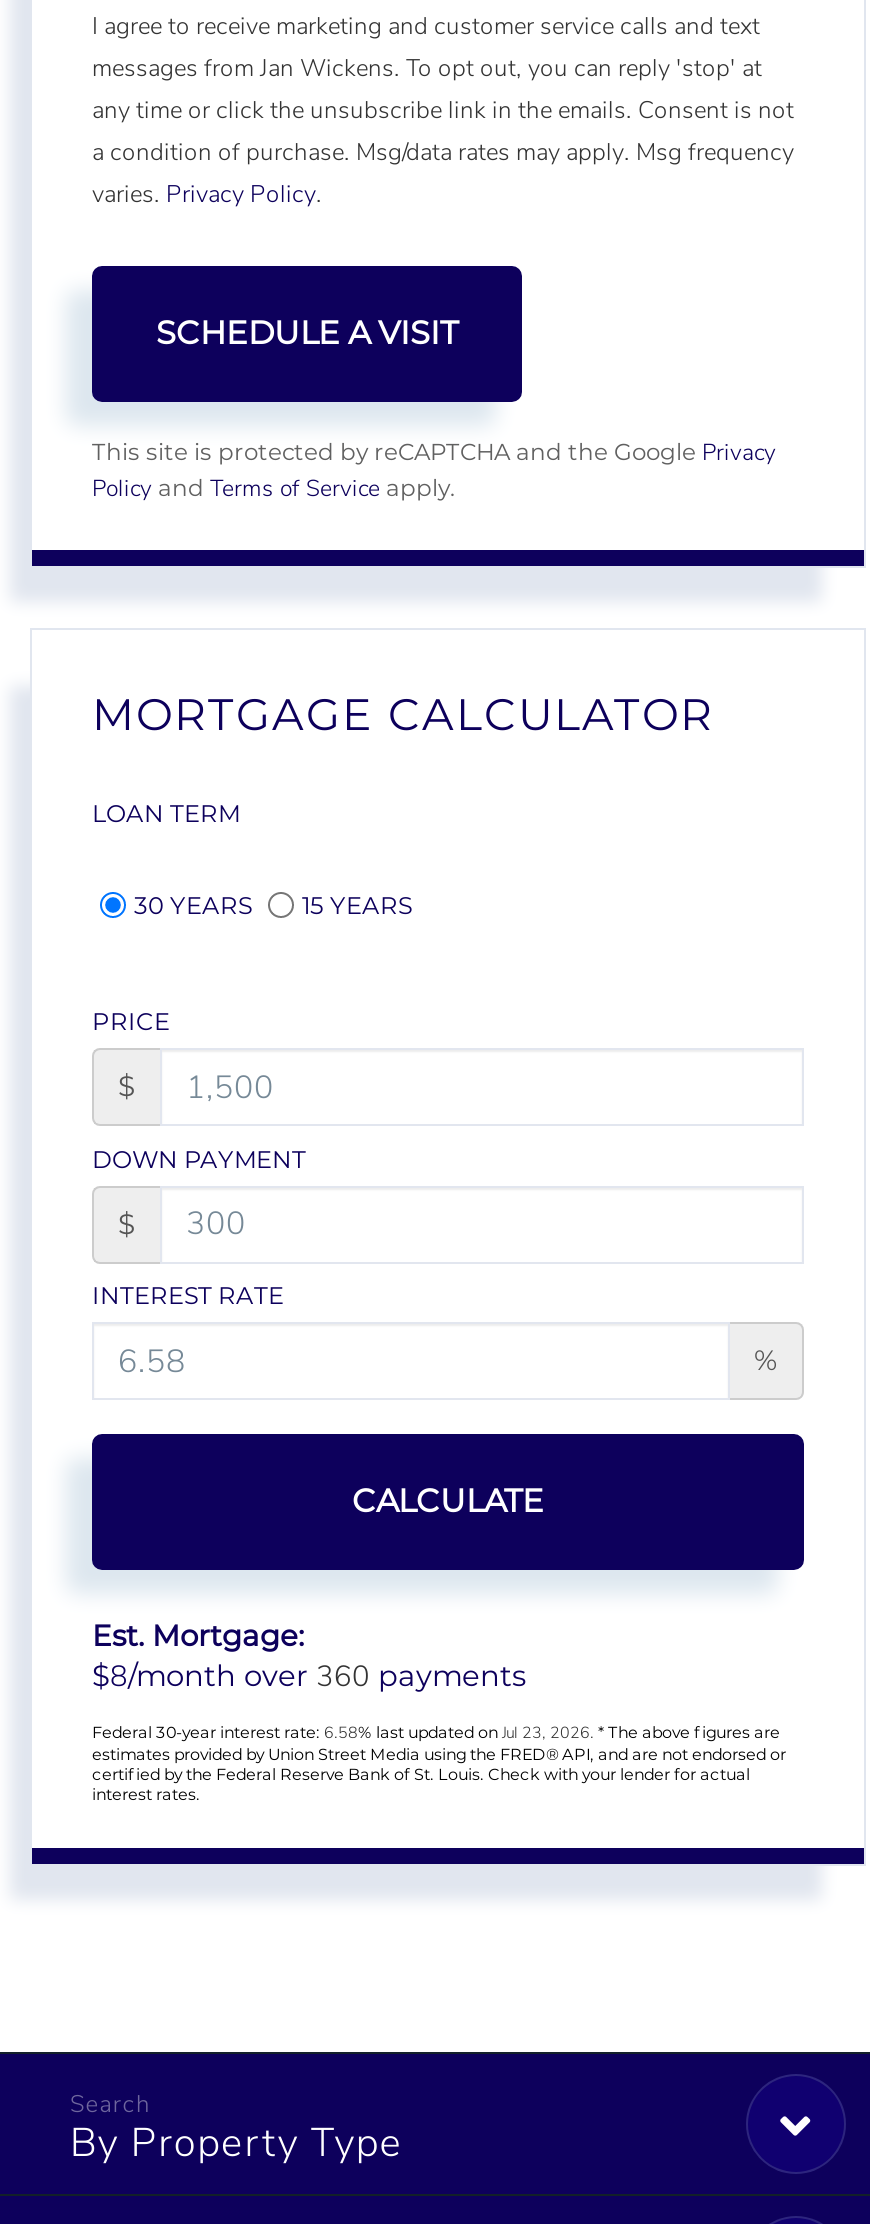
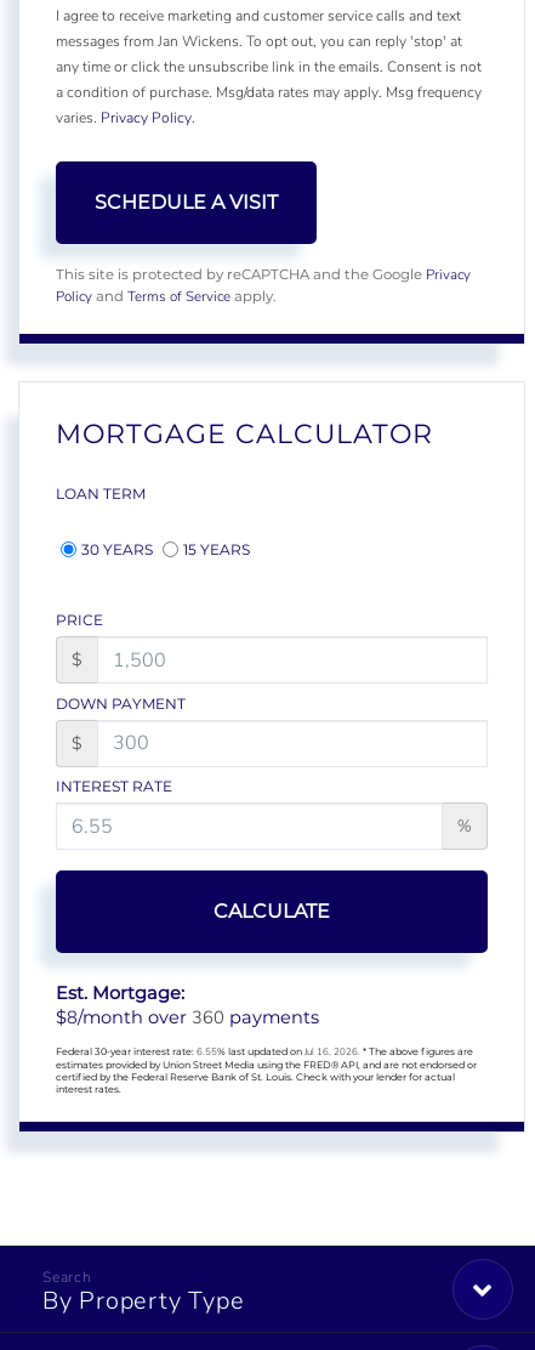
- Federal 30-year interest rate: 6.58% last updated on Jul 23, 2026. * The above figures are
+ Federal 30-year interest rate: 6.55% last updated on Jul 16, 2026. * The above figures are
